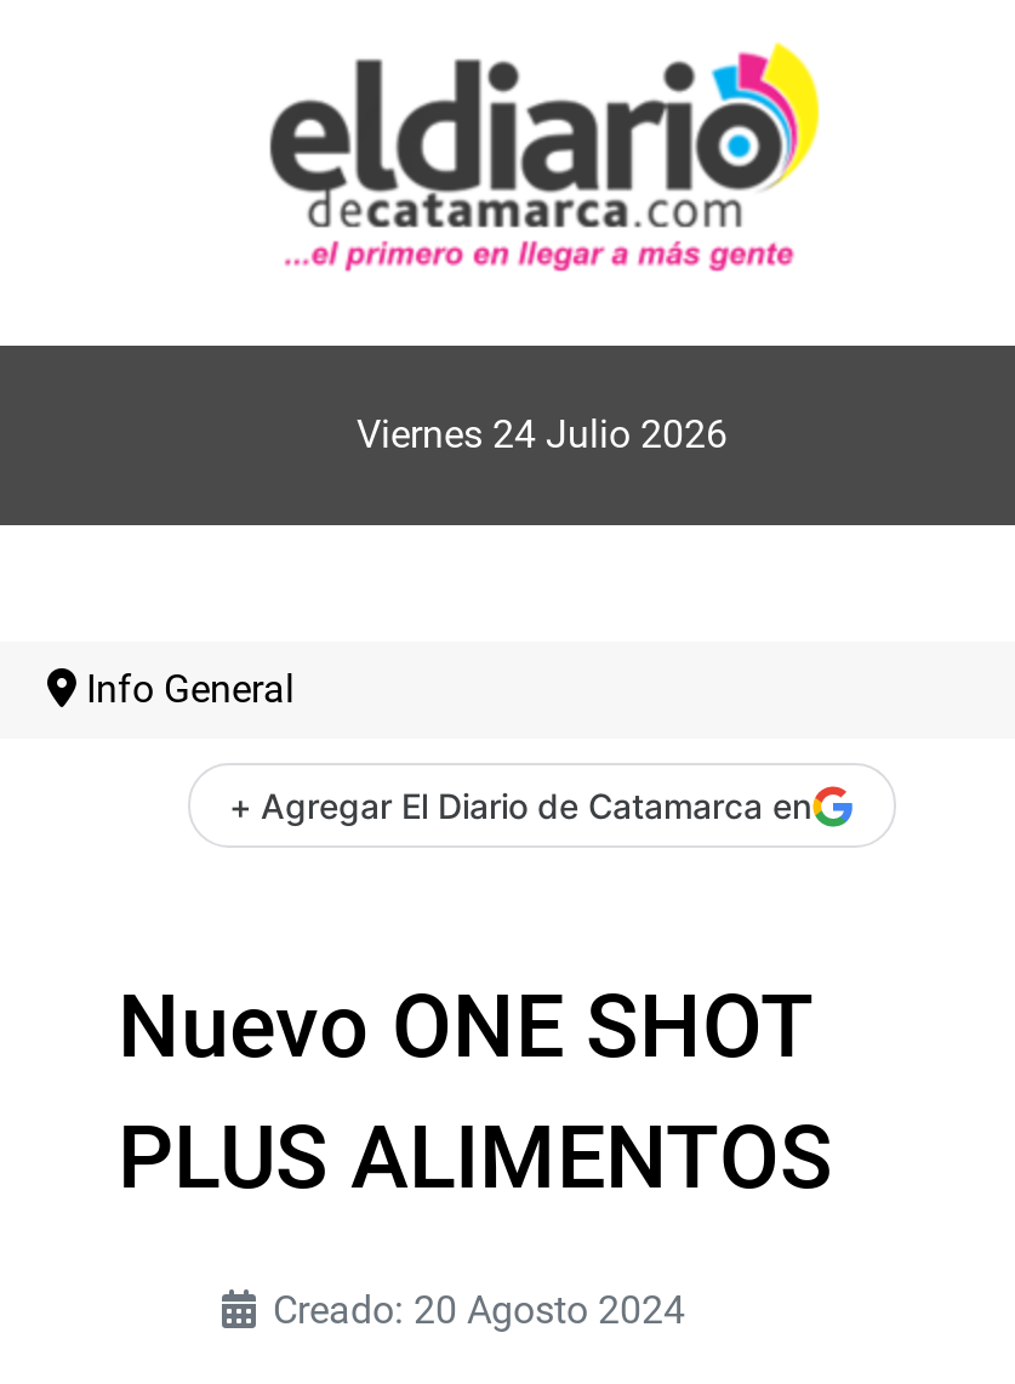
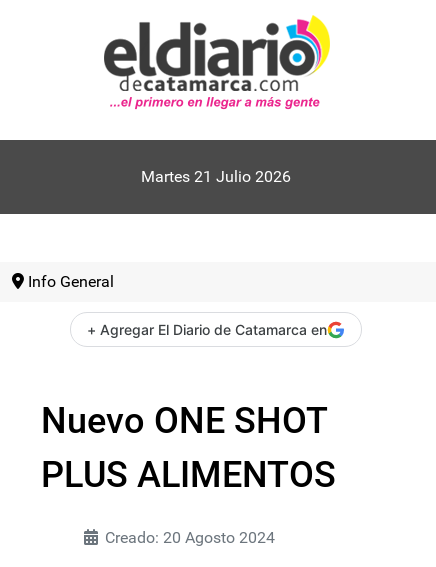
- Viernes 24 Julio 2026
+ Martes 21 Julio 2026
